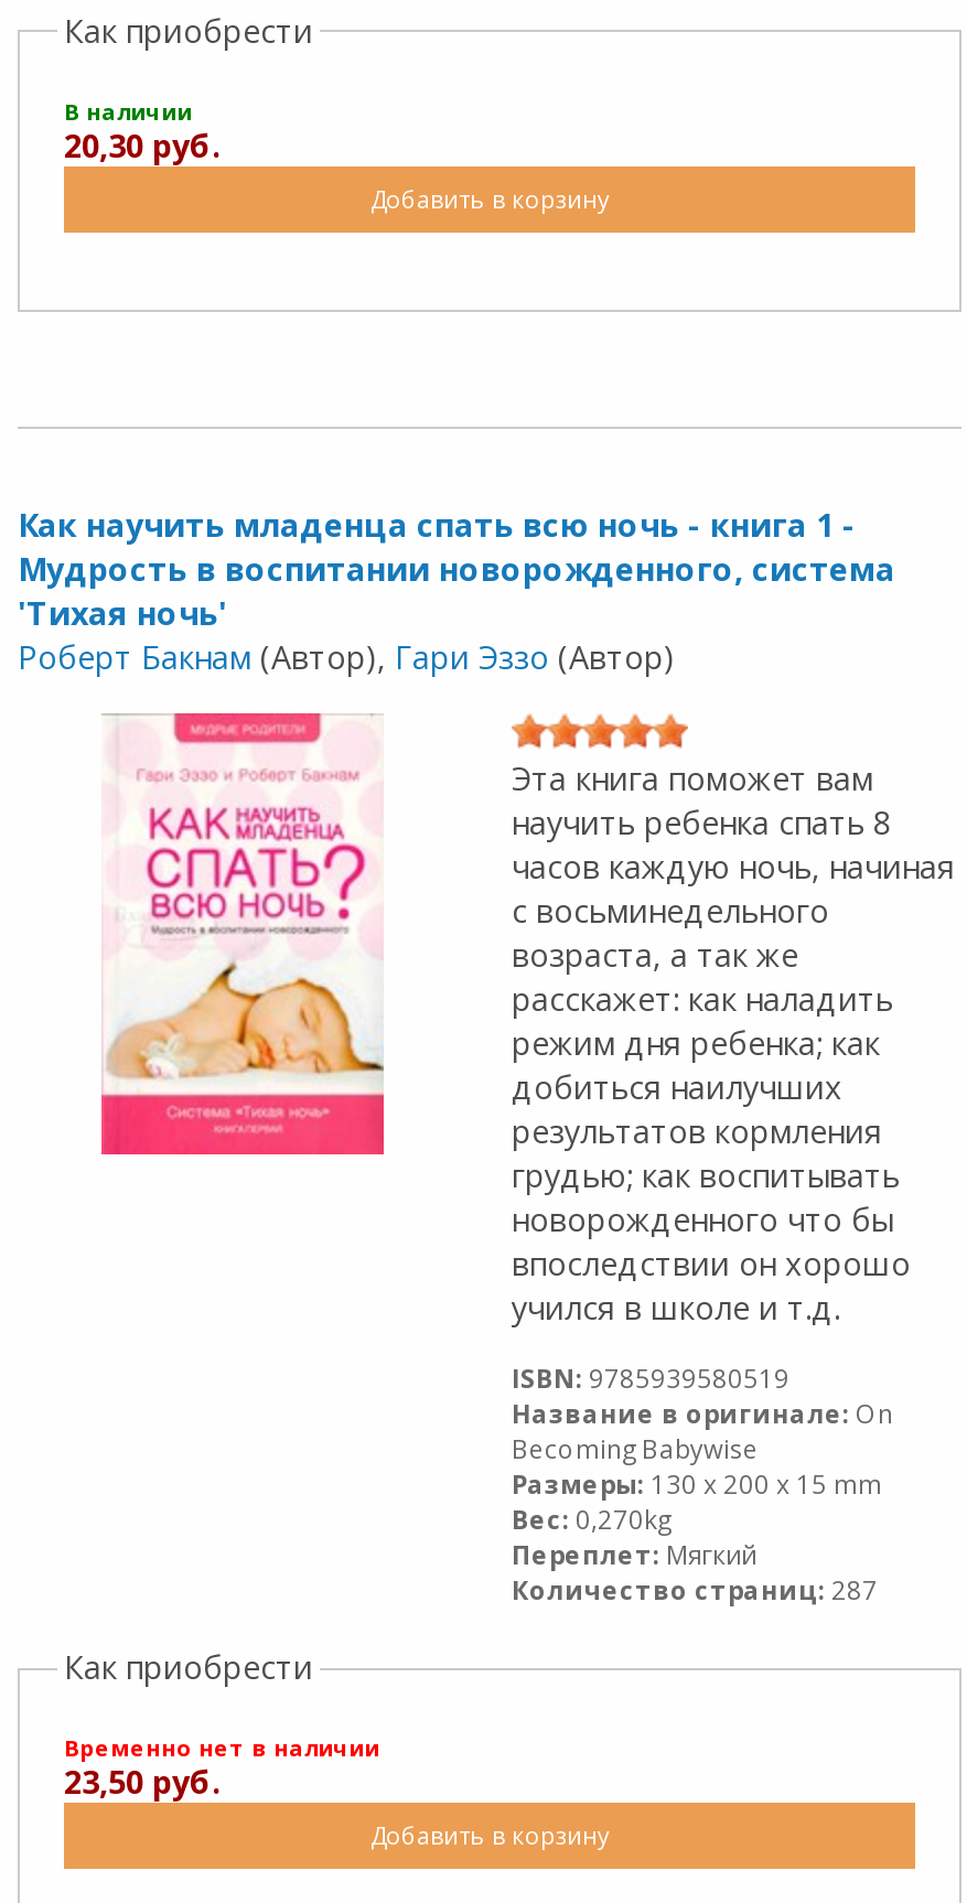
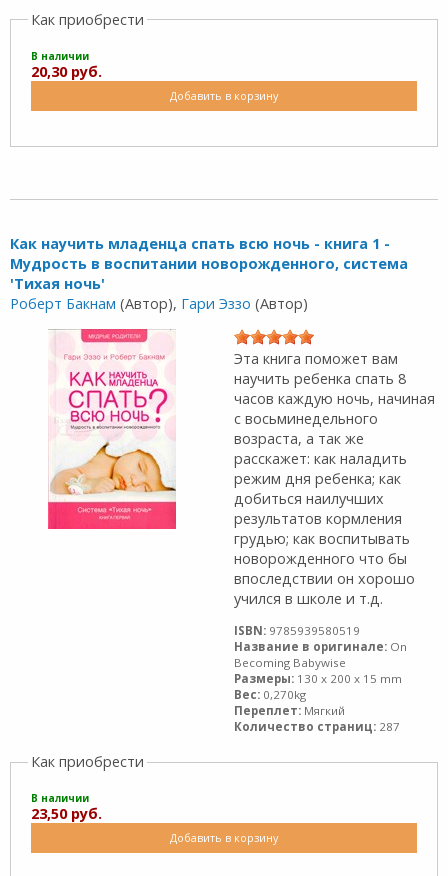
- Временно нет в наличии
+ В наличии
